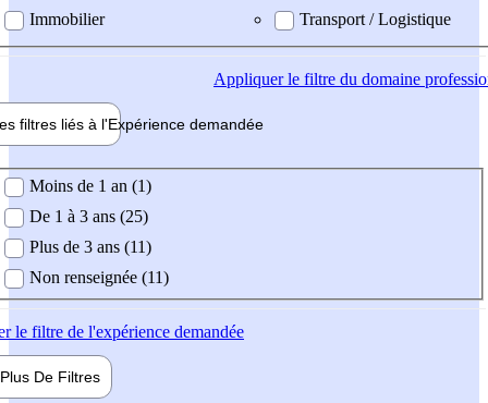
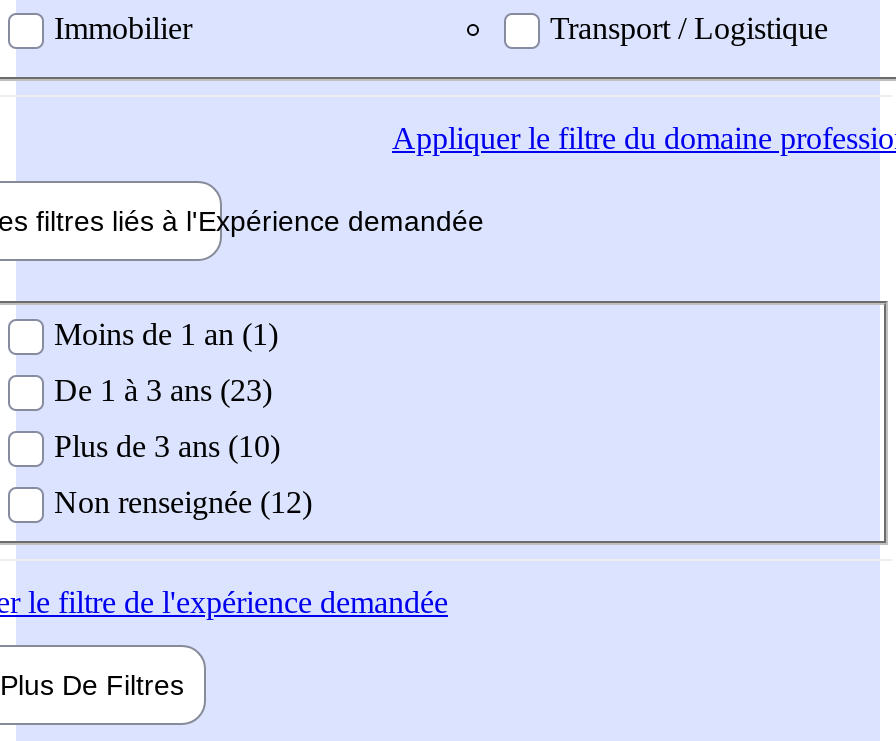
- De 1 à 3 ans (25)
+ De 1 à 3 ans (23)

- Plus de 3 ans (11)
+ Plus de 3 ans (10)

- Non renseignée (11)
+ Non renseignée (12)
